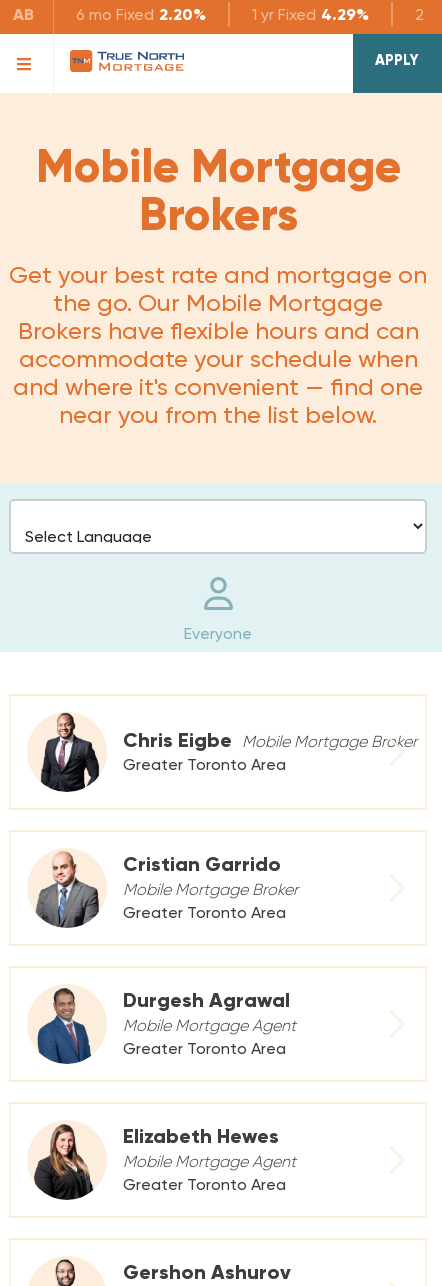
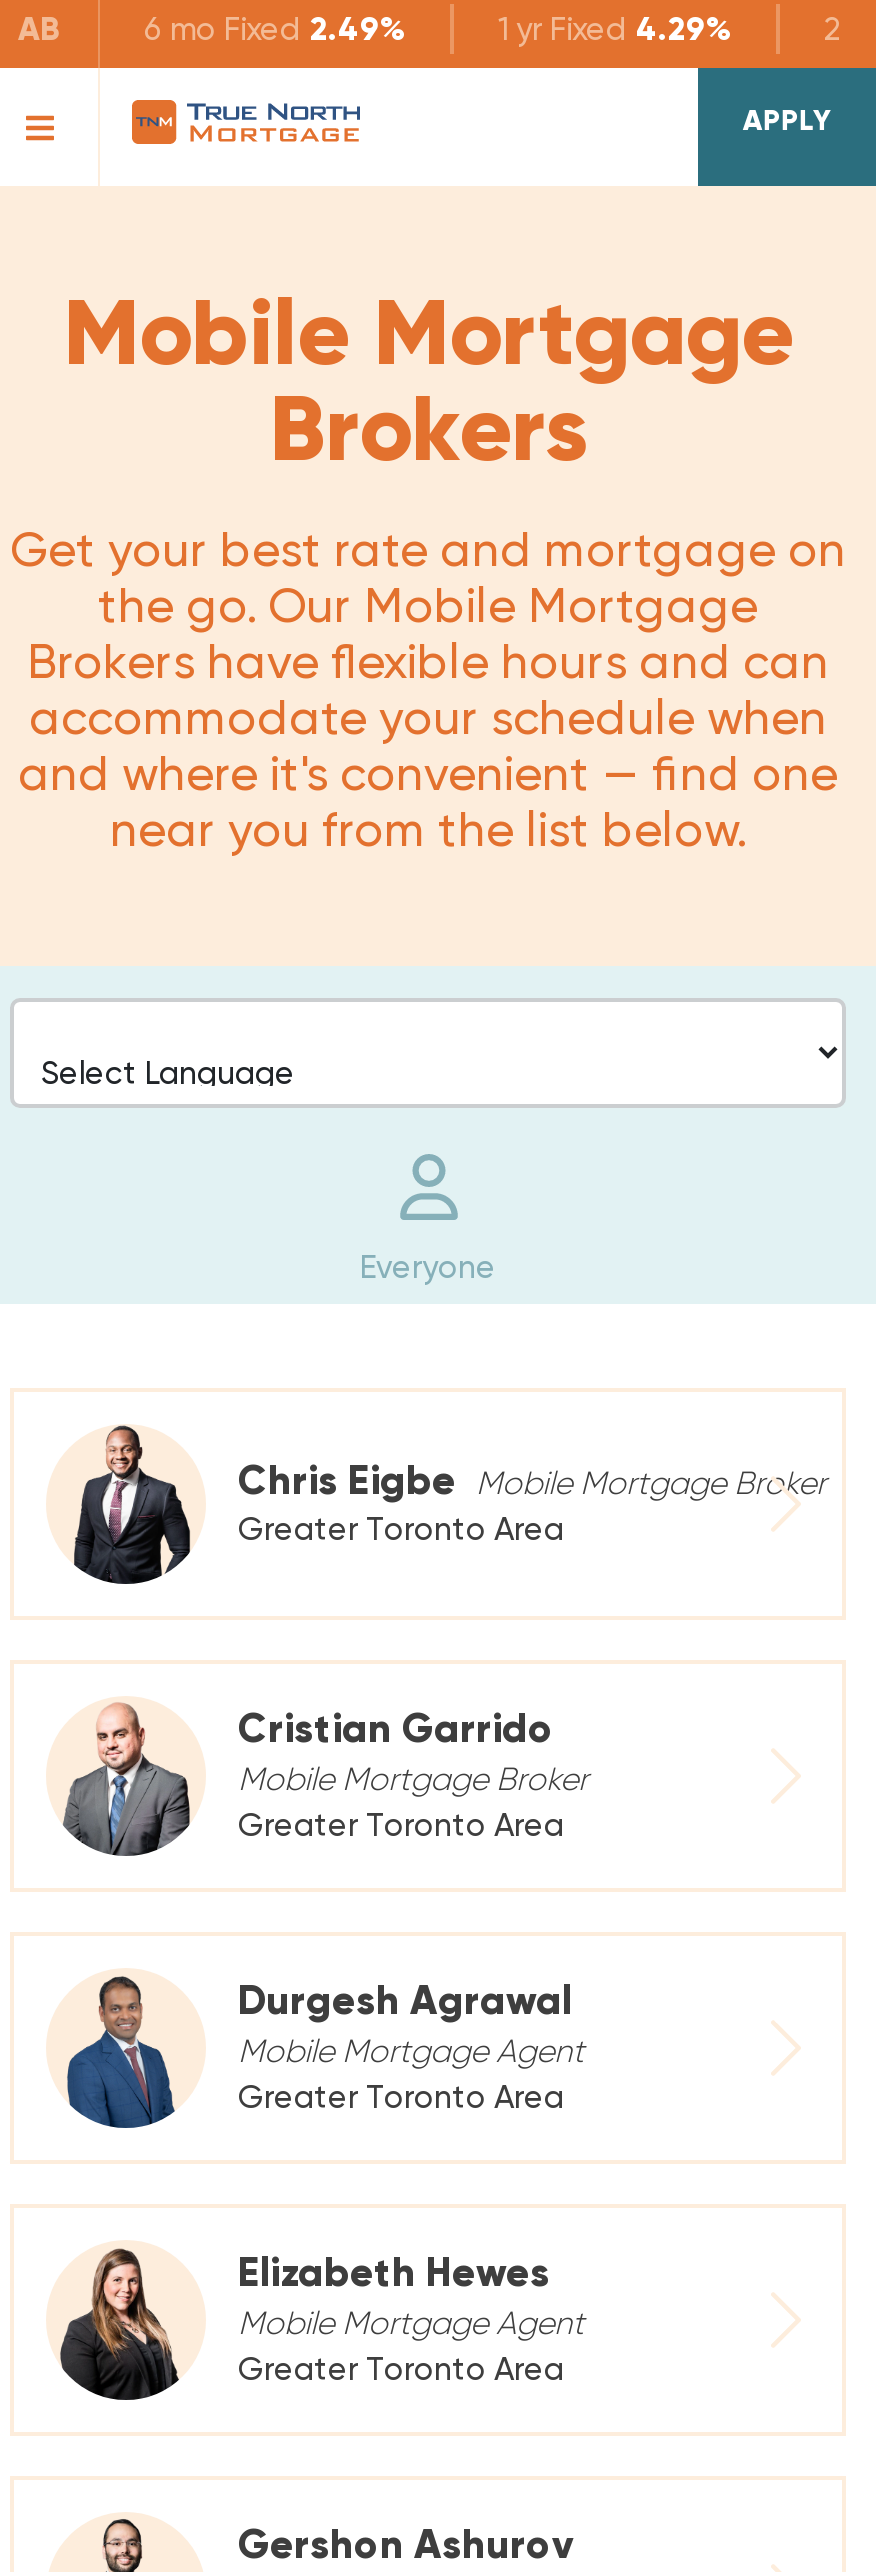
- 6 mo Fixed 2.20%
+ 6 mo Fixed 2.49%
